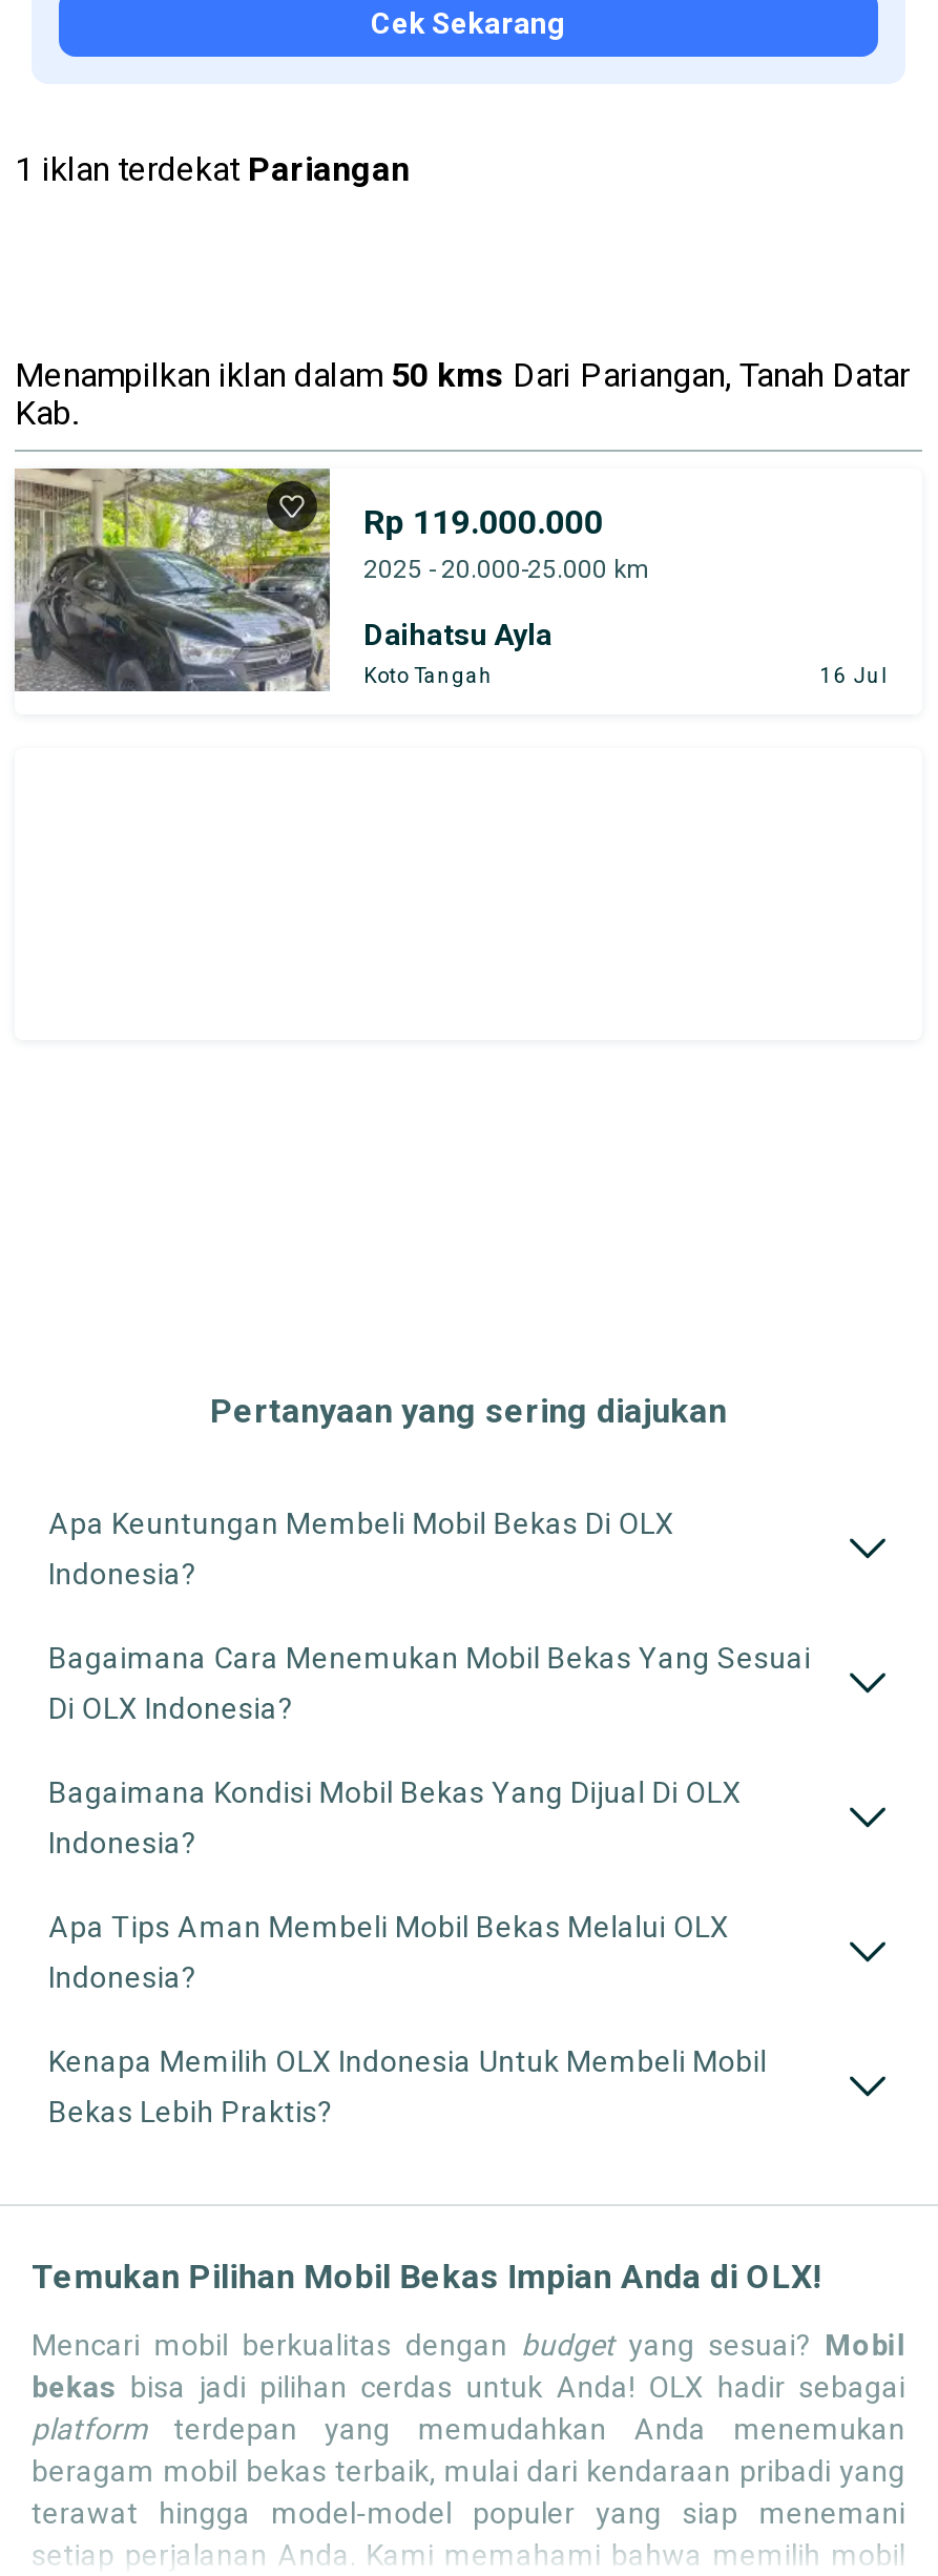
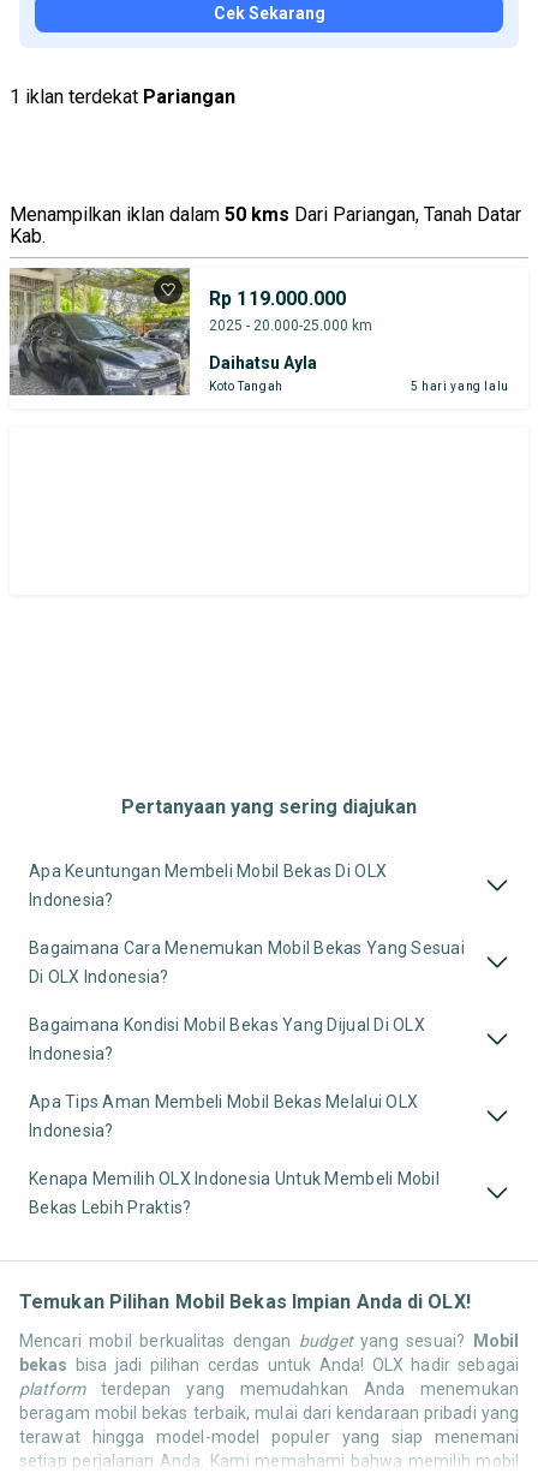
- 16 Jul
+ 5 hari yang lalu
